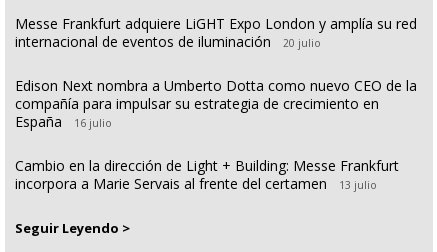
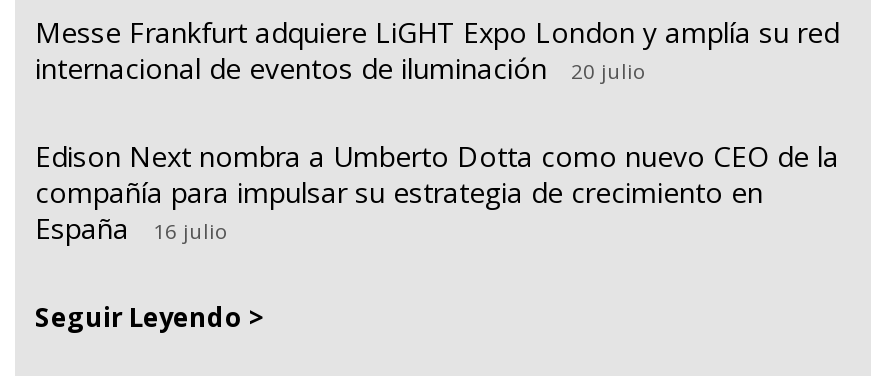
- Cambio en la dirección de Light + Building: Messe Frankfurt
- incorpora a Marie Servais al frente del certamen
- 13 julio
